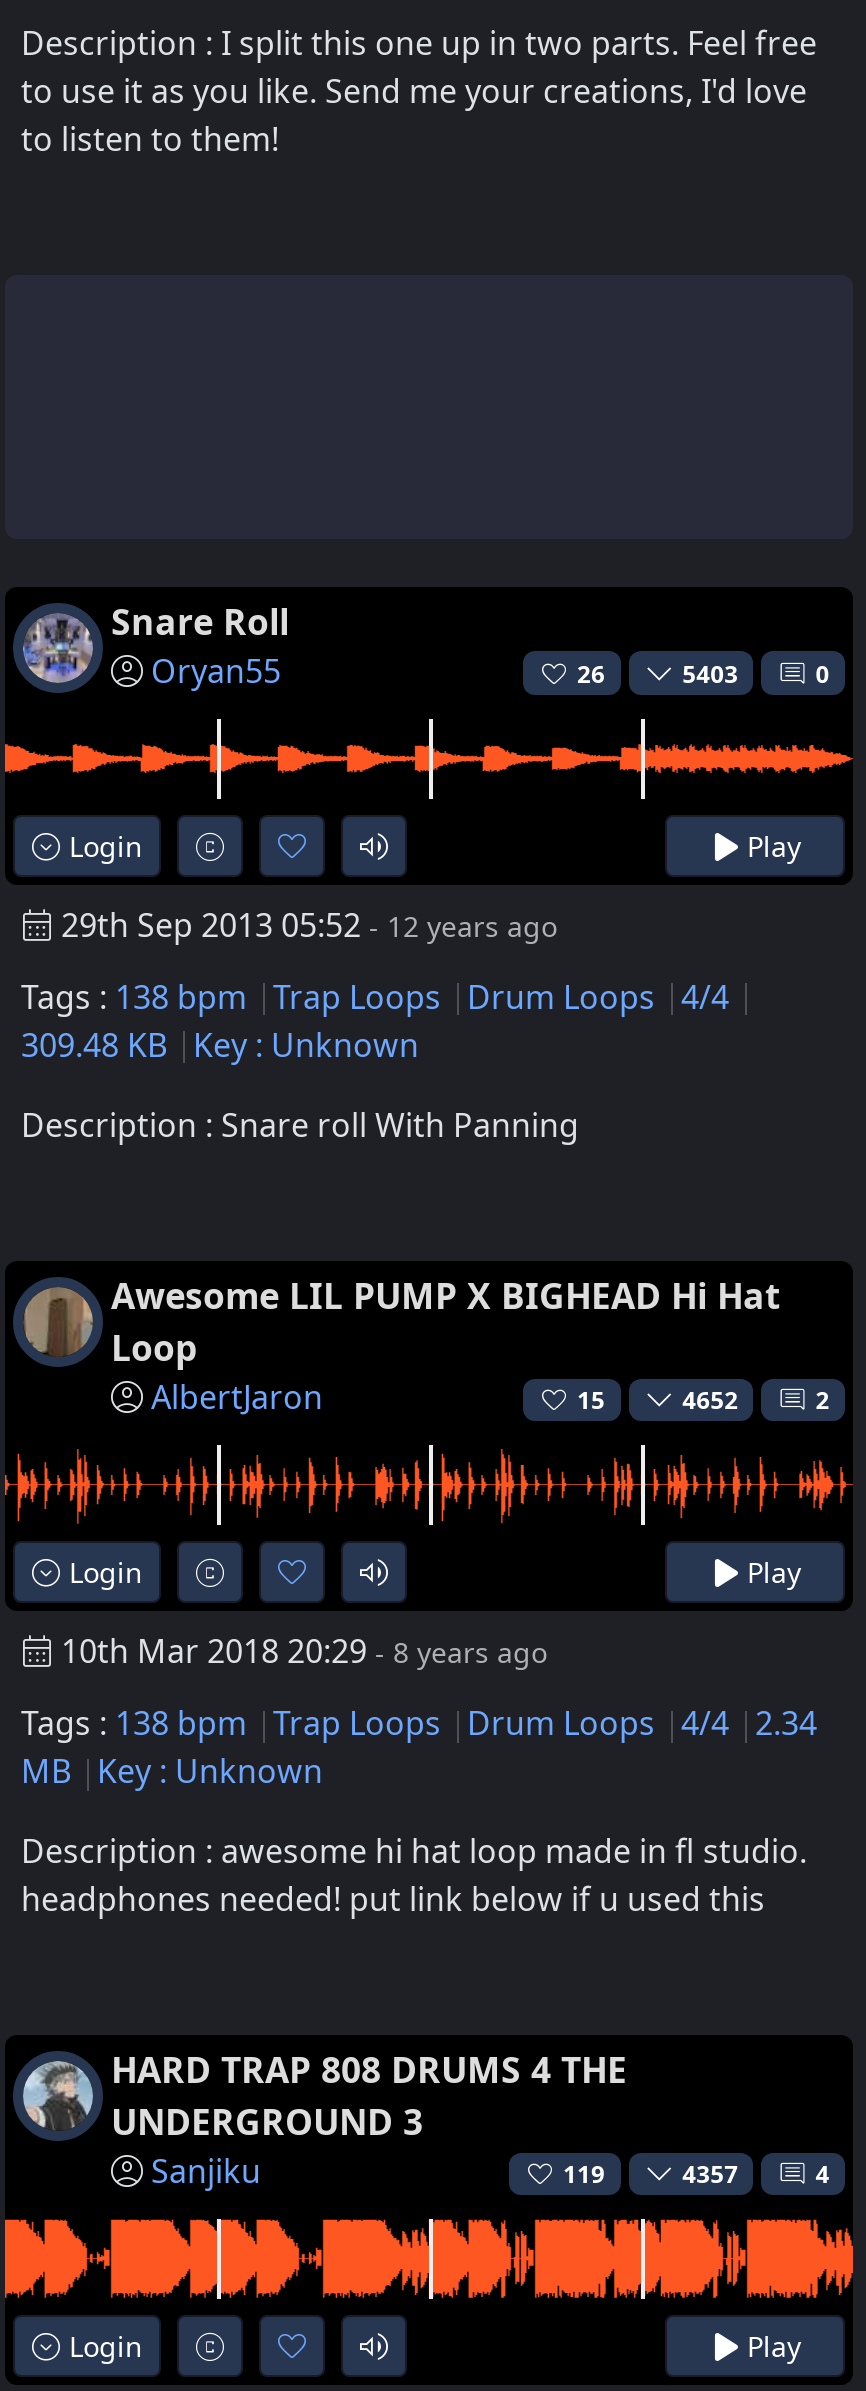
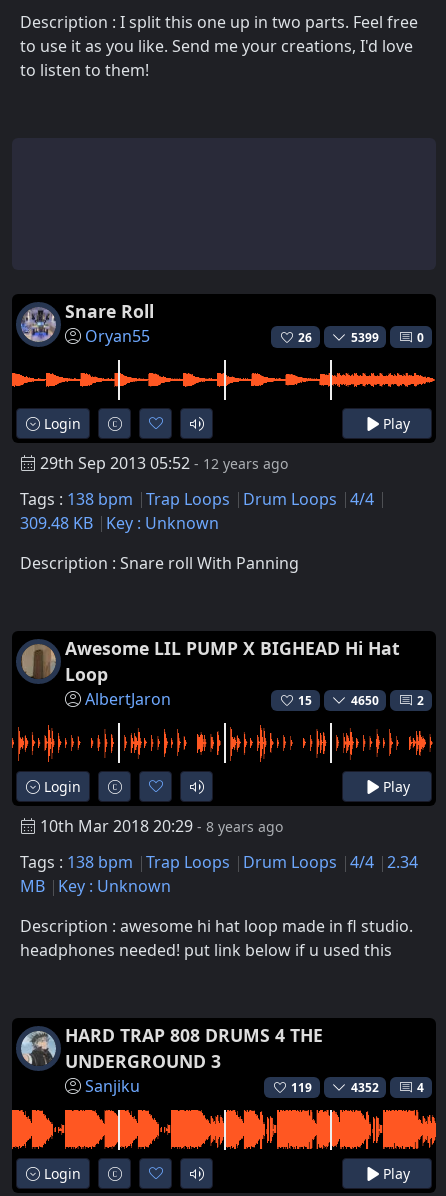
- 5403
+ 5399

- 4652
+ 4650

- 4357
+ 4352
